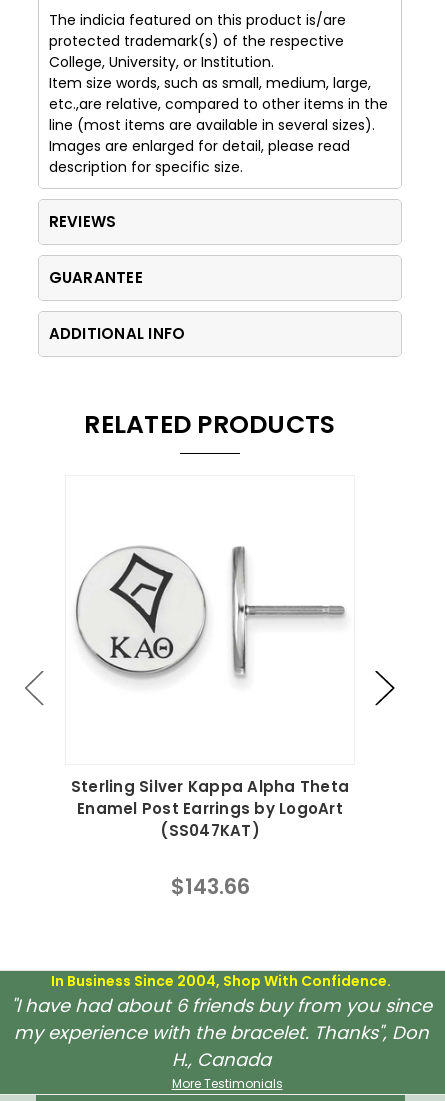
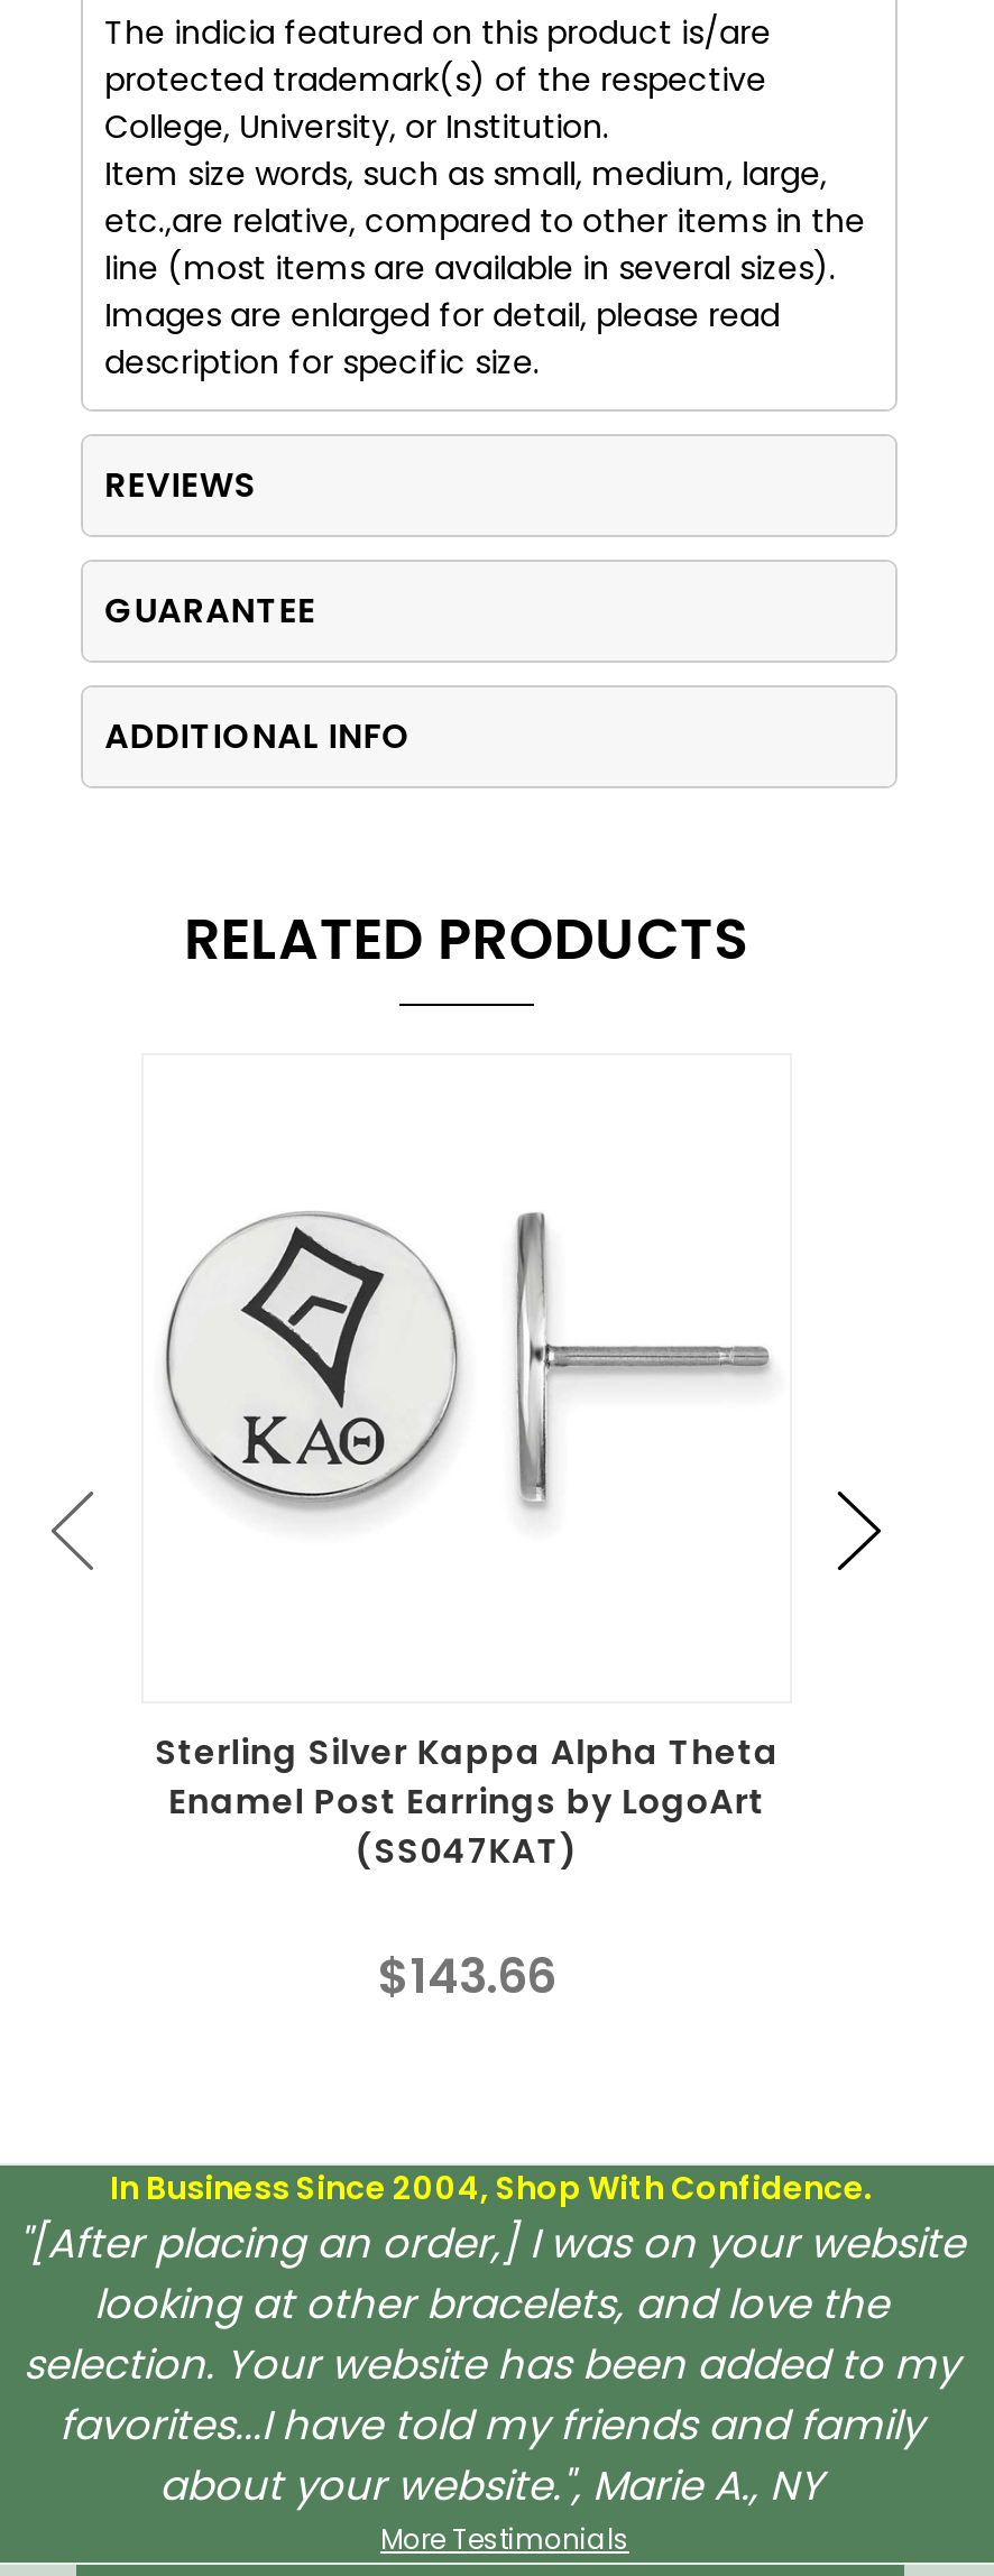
- "I have had about 6 friends buy from you since
- my experience with the bracelet. Thanks", Don
- H., Canada
+ "[After placing an order,] I was on your website
+ looking at other bracelets, and love the
+ selection. Your website has been added to my
+ favorites...I have told my friends and family
+ about your website.", Marie A., NY
